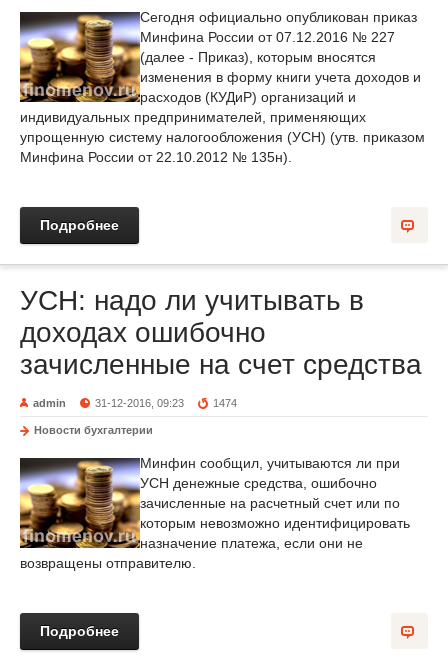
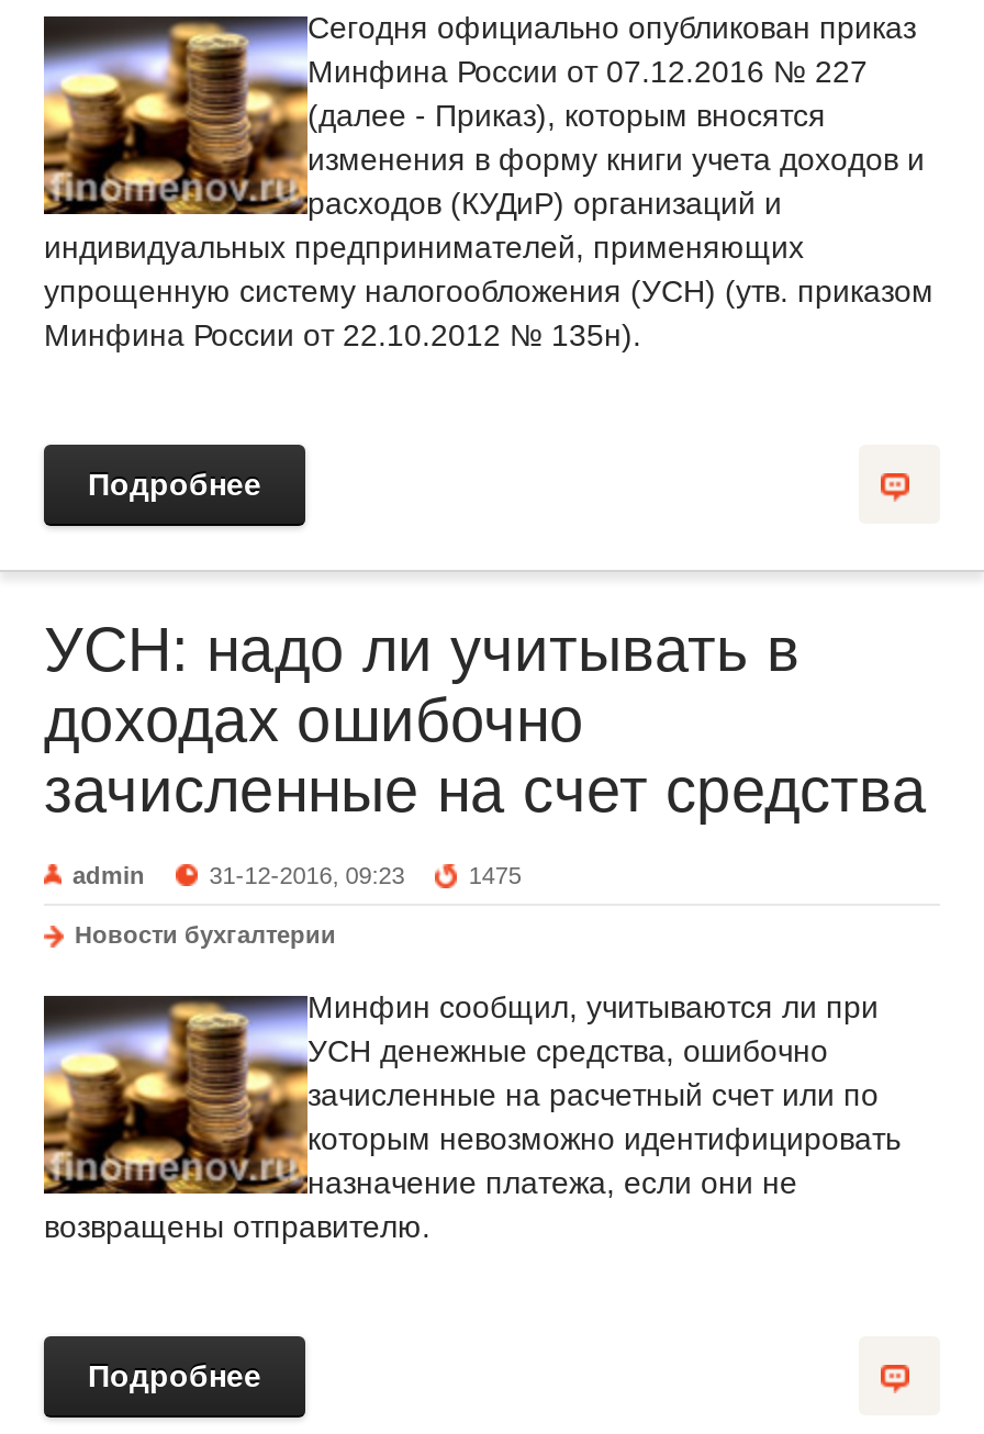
- 1474
+ 1475
